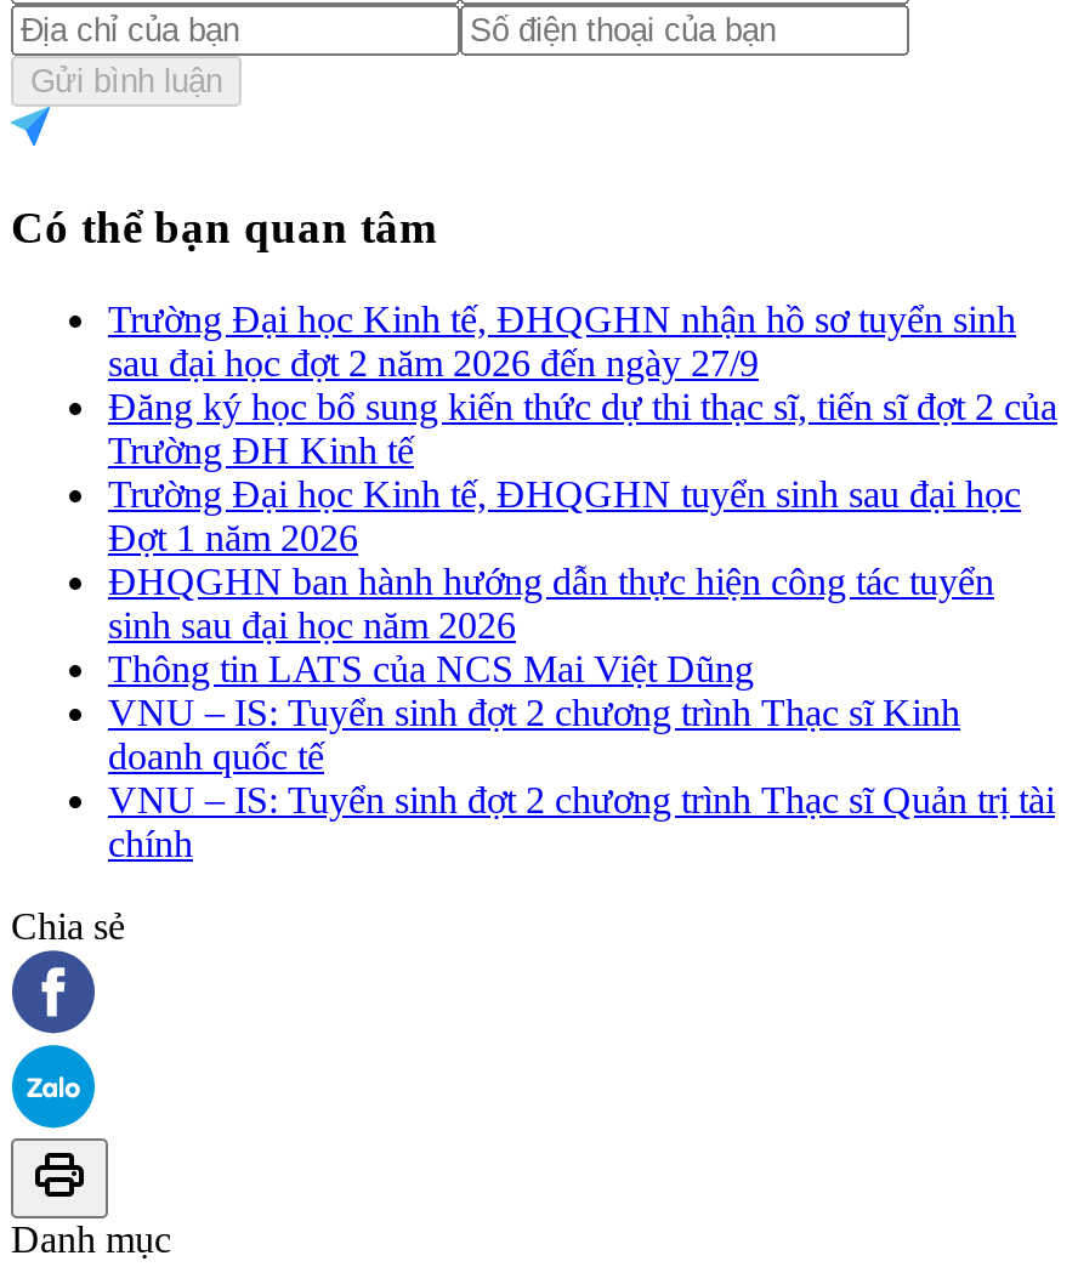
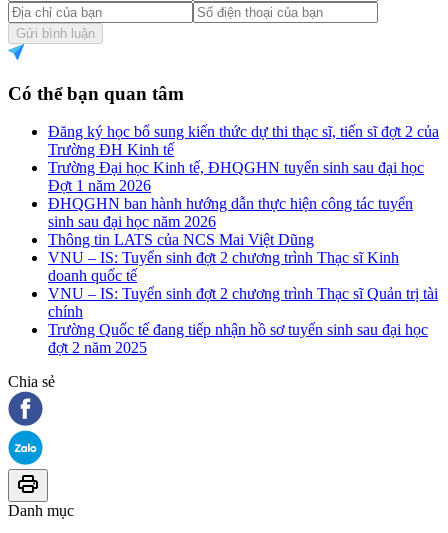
- Trường Đại học Kinh tế, ĐHQGHN nhận hồ sơ tuyển sinh
- sau đại học đợt 2 năm 2026 đến ngày 27/9

moved up: Đăng ký học bổ sung kiến thức dự thi thạc sĩ, tiến sĩ đợt 2 của | Trường ĐH Kinh tế | Trường Đại học Kinh tế, ĐHQGHN tuyển sinh sau đại học | ... | VNU – IS: Tuyển sinh đợt 2 chương trình Thạc sĩ Quản trị tài | chính

+ Trường Quốc tế đang tiếp nhận hồ sơ tuyển sinh sau đại học
+ đợt 2 năm 2025
